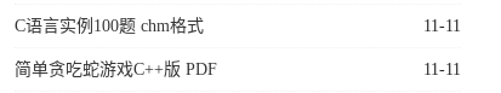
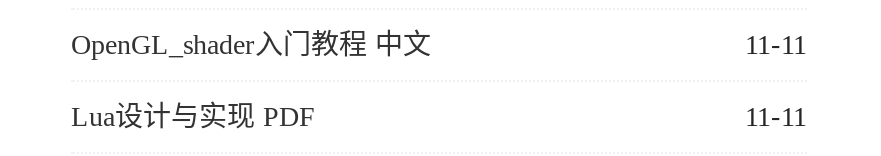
- C语言实例100题 chm格式
+ OpenGL_shader入门教程 中文

- 简单贪吃蛇游戏C++版 PDF
+ Lua设计与实现 PDF
